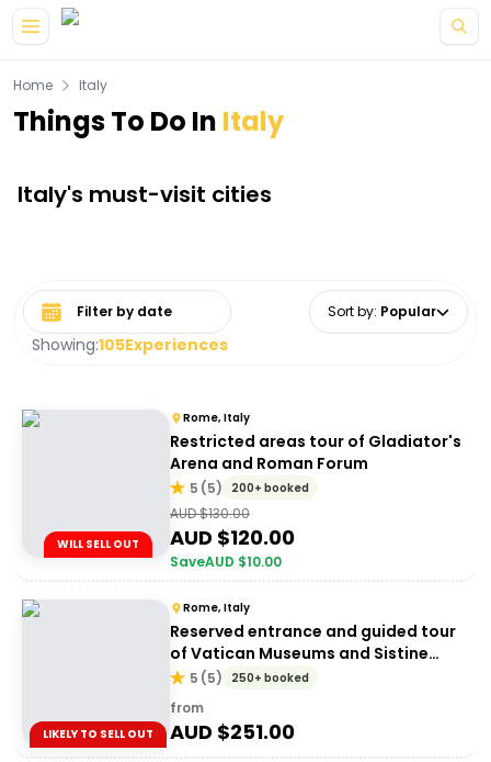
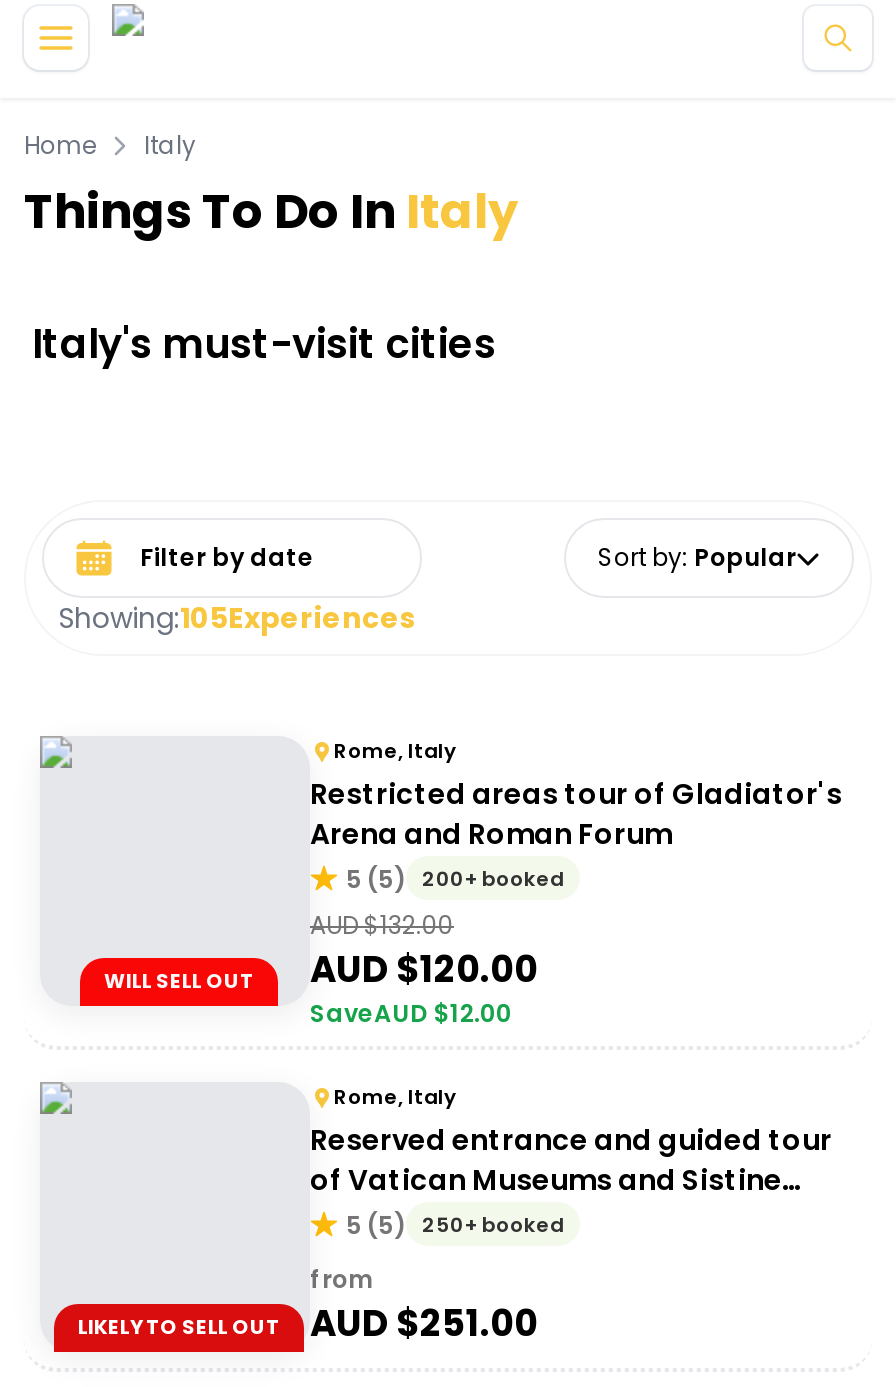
- AUD $130.00
+ AUD $132.00

- SaveAUD $10.00
+ SaveAUD $12.00
